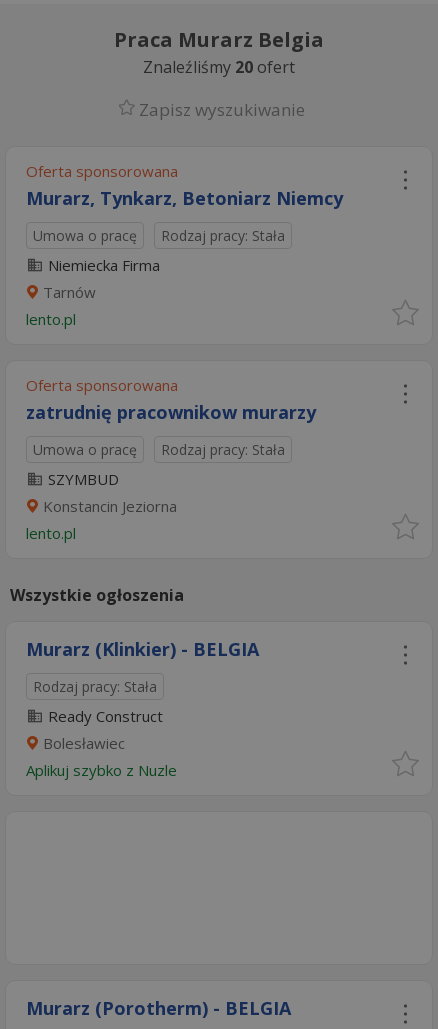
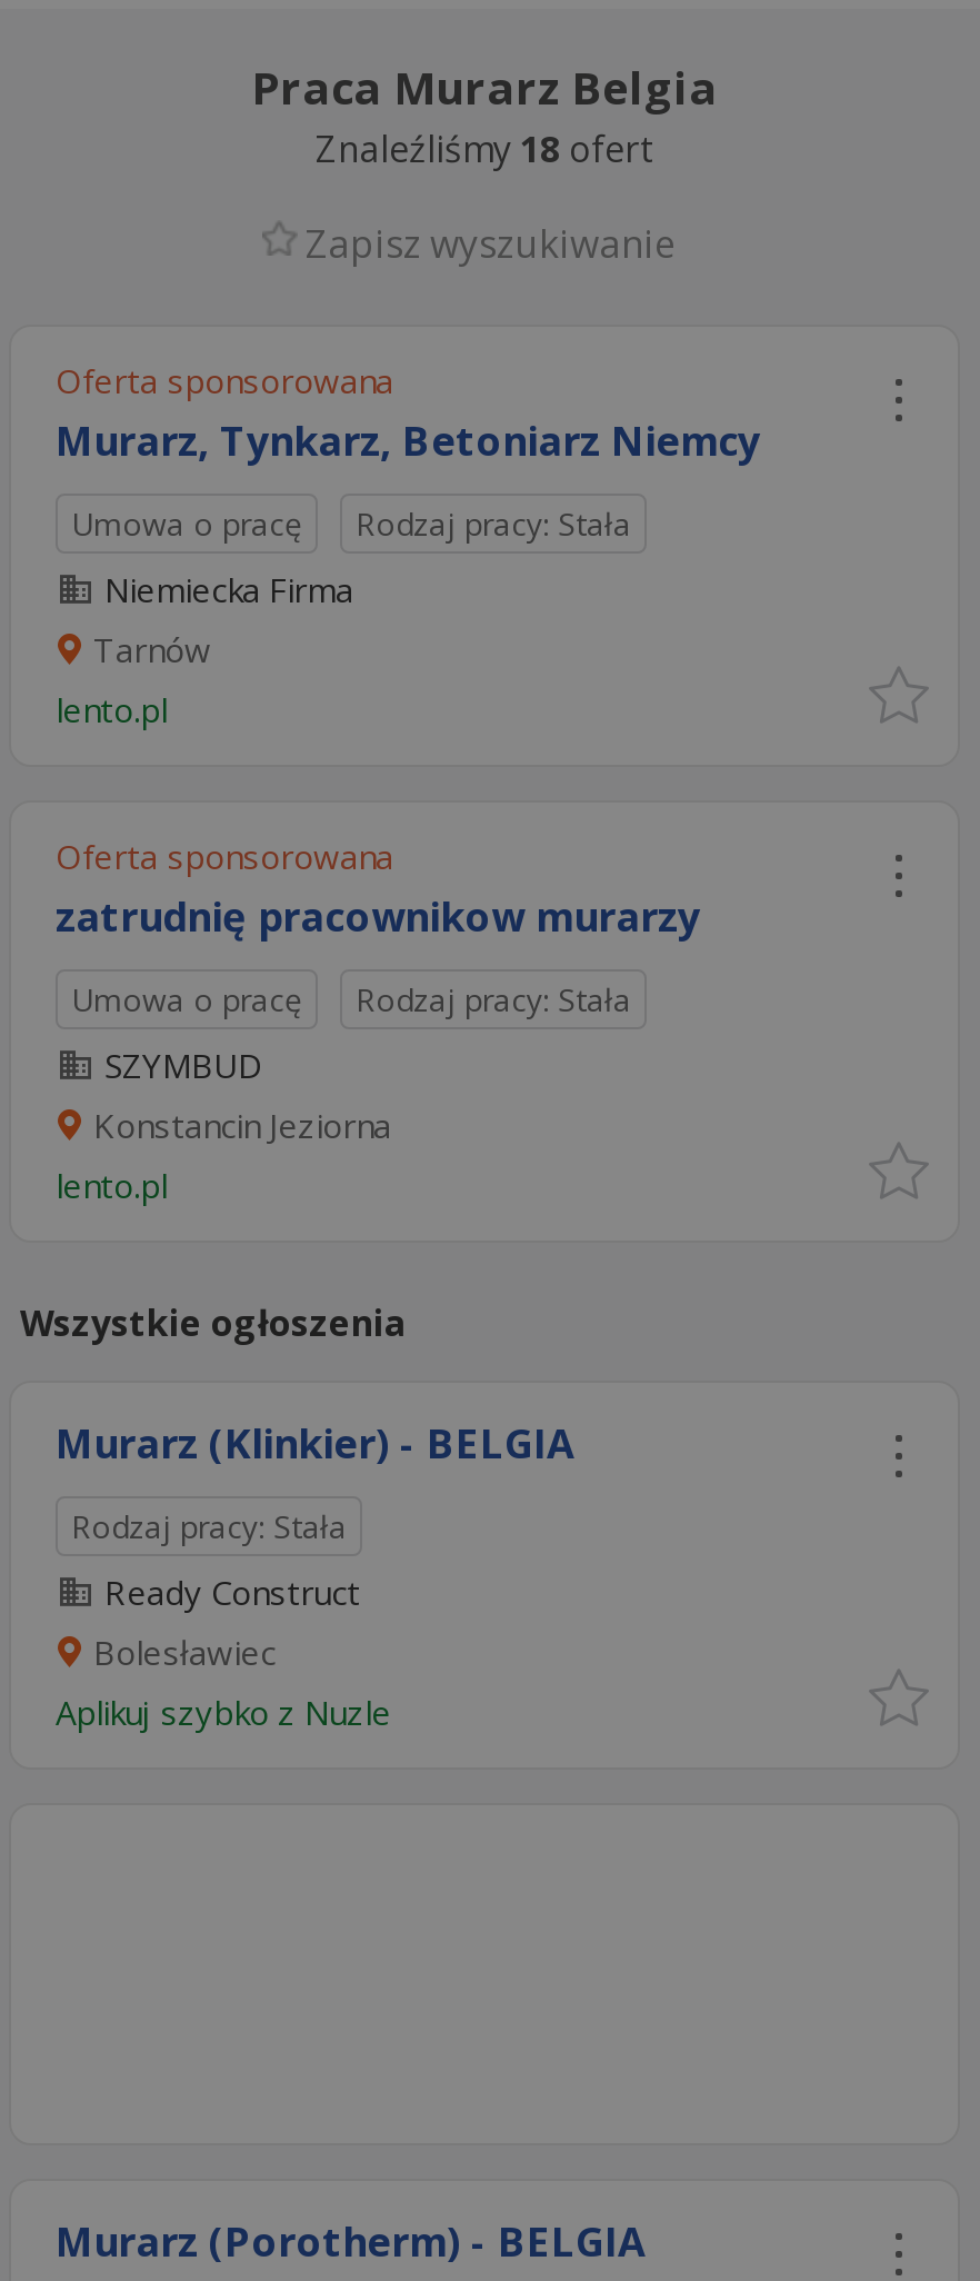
- Znaleźliśmy 20 ofert
+ Znaleźliśmy 18 ofert
